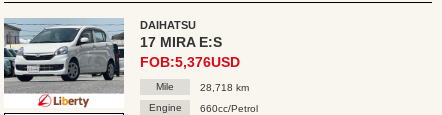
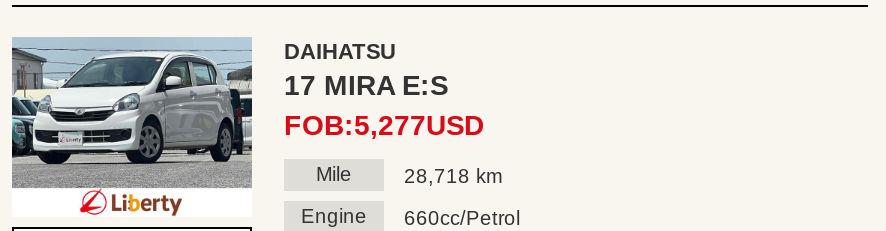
- FOB:5,376USD
+ FOB:5,277USD
